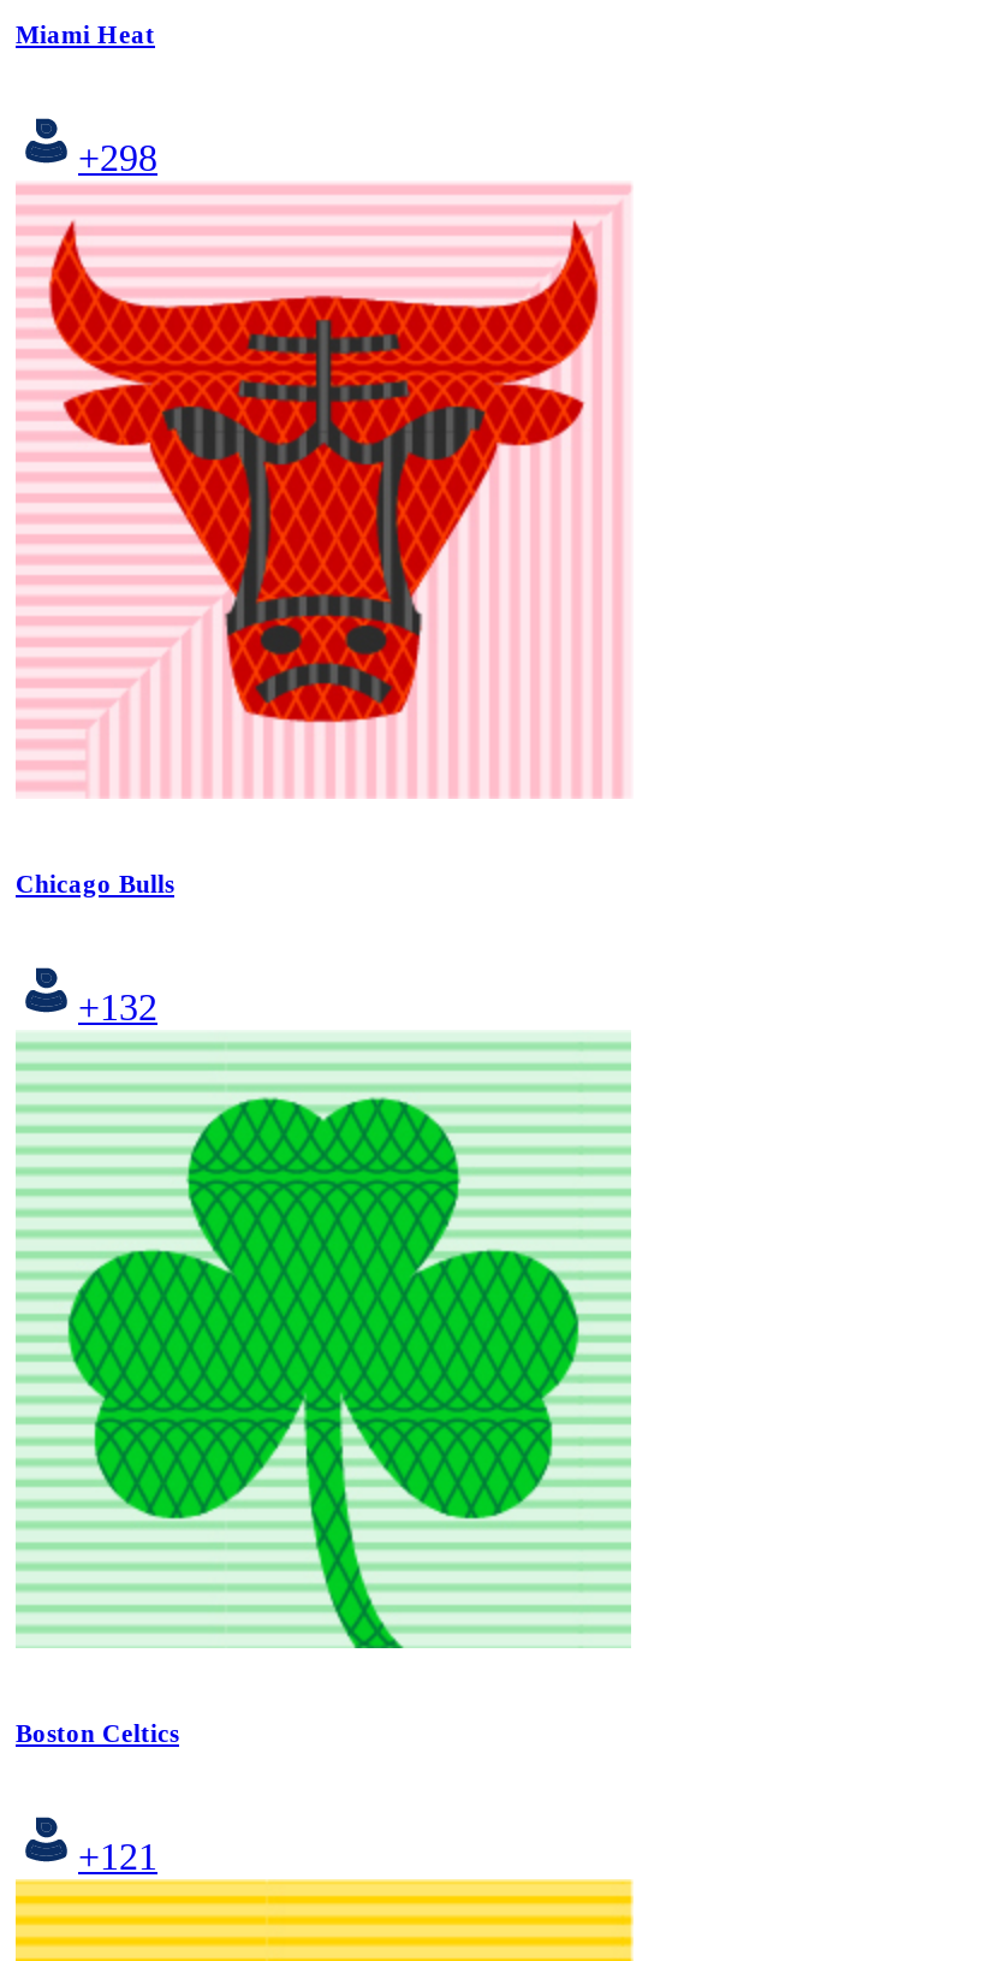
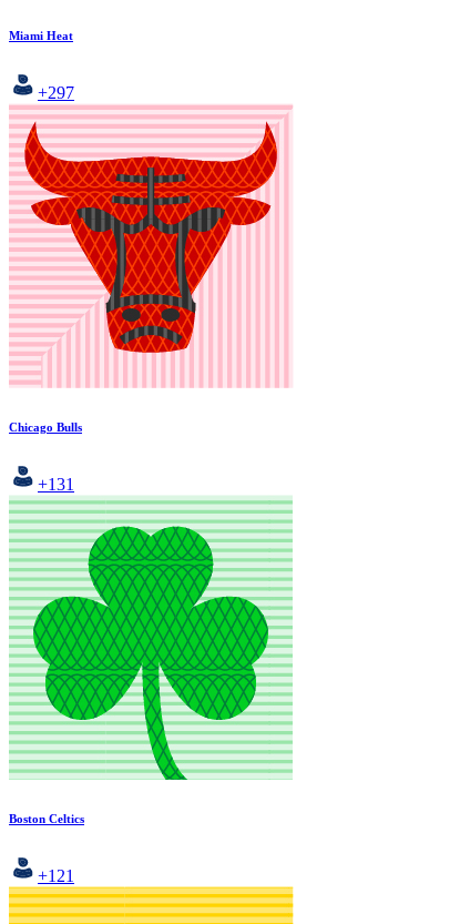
- +298
+ +297

- +132
+ +131
